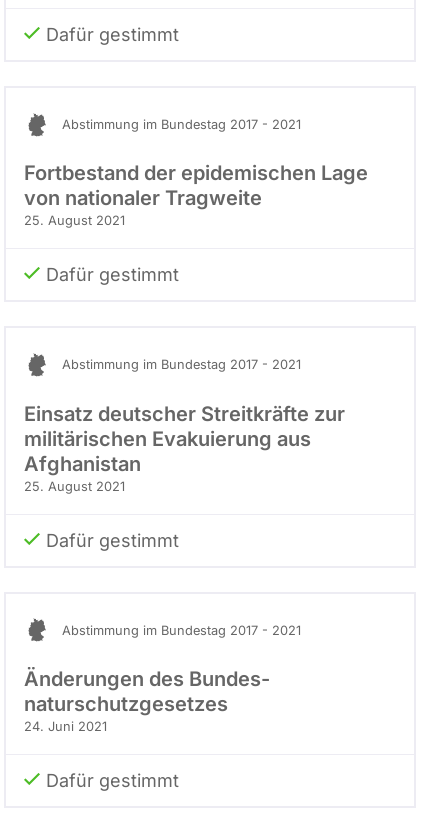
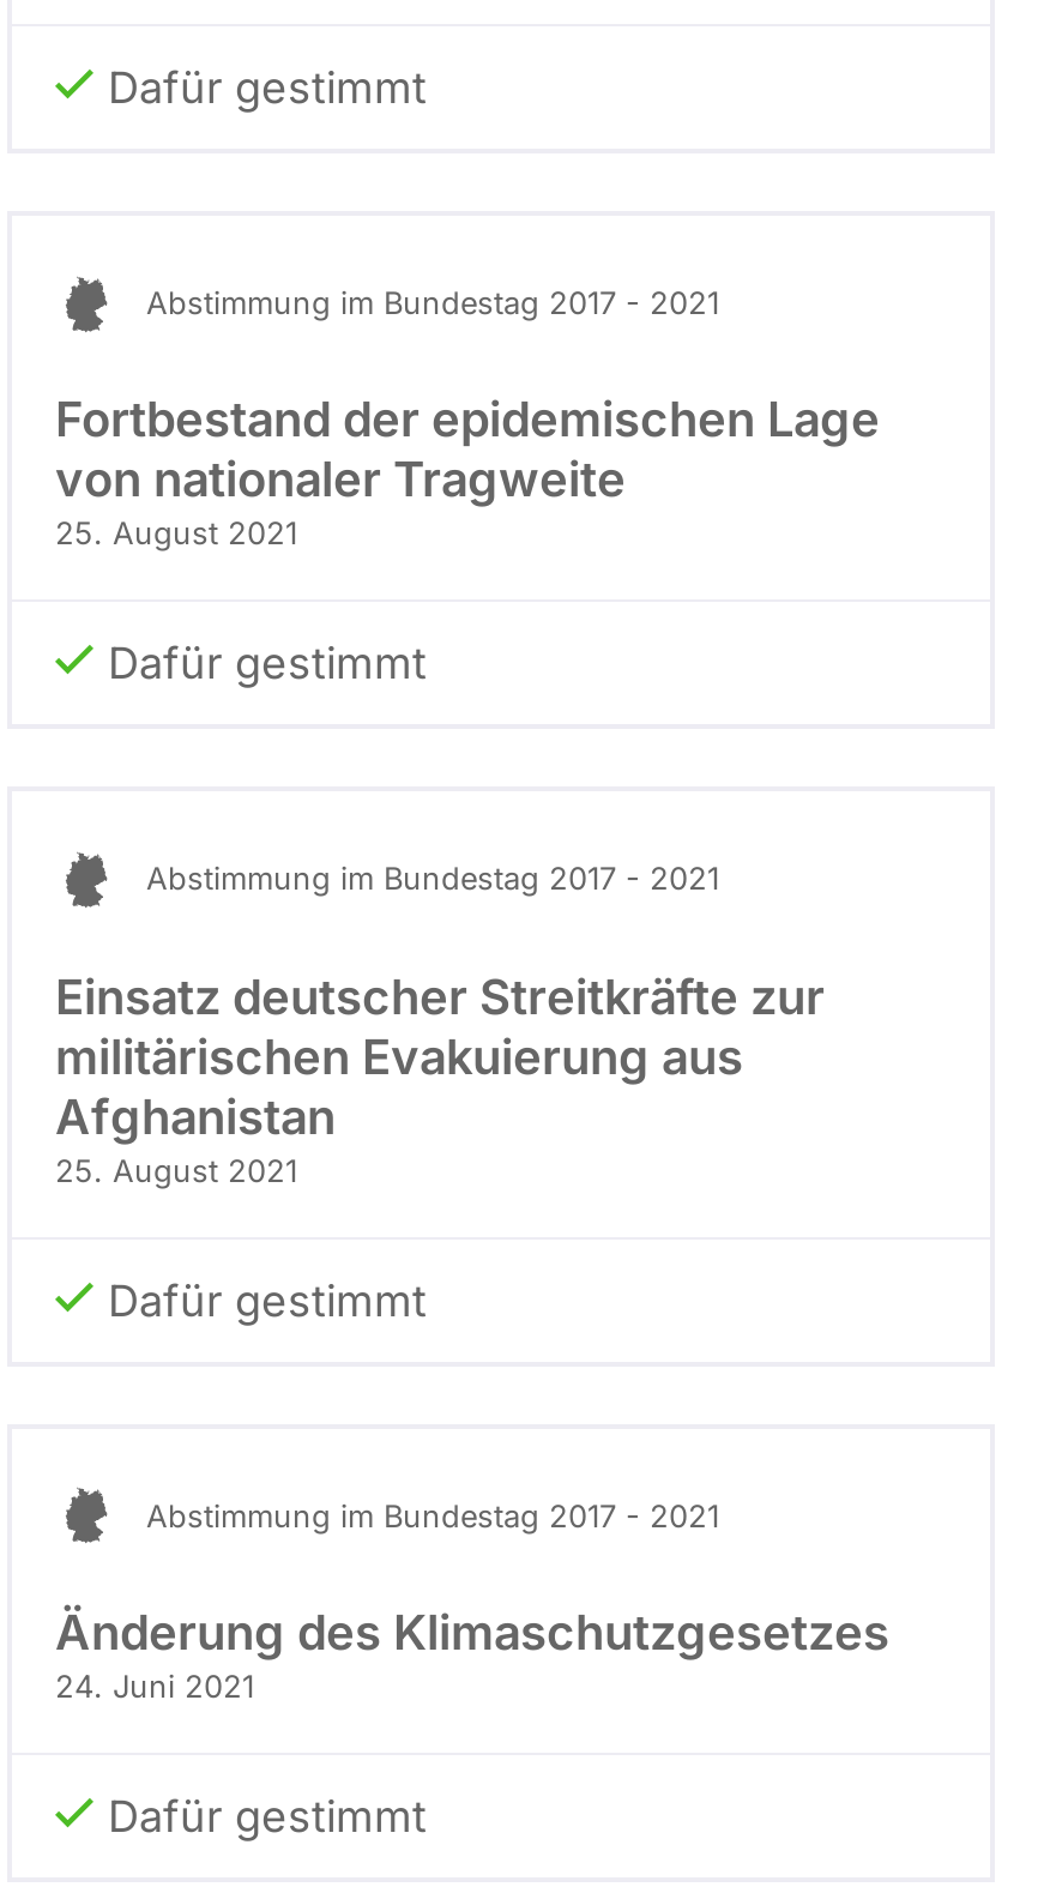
- Änderungen des Bundes
- naturschutzgesetzes
+ Änderung des Klimaschutzgesetzes
